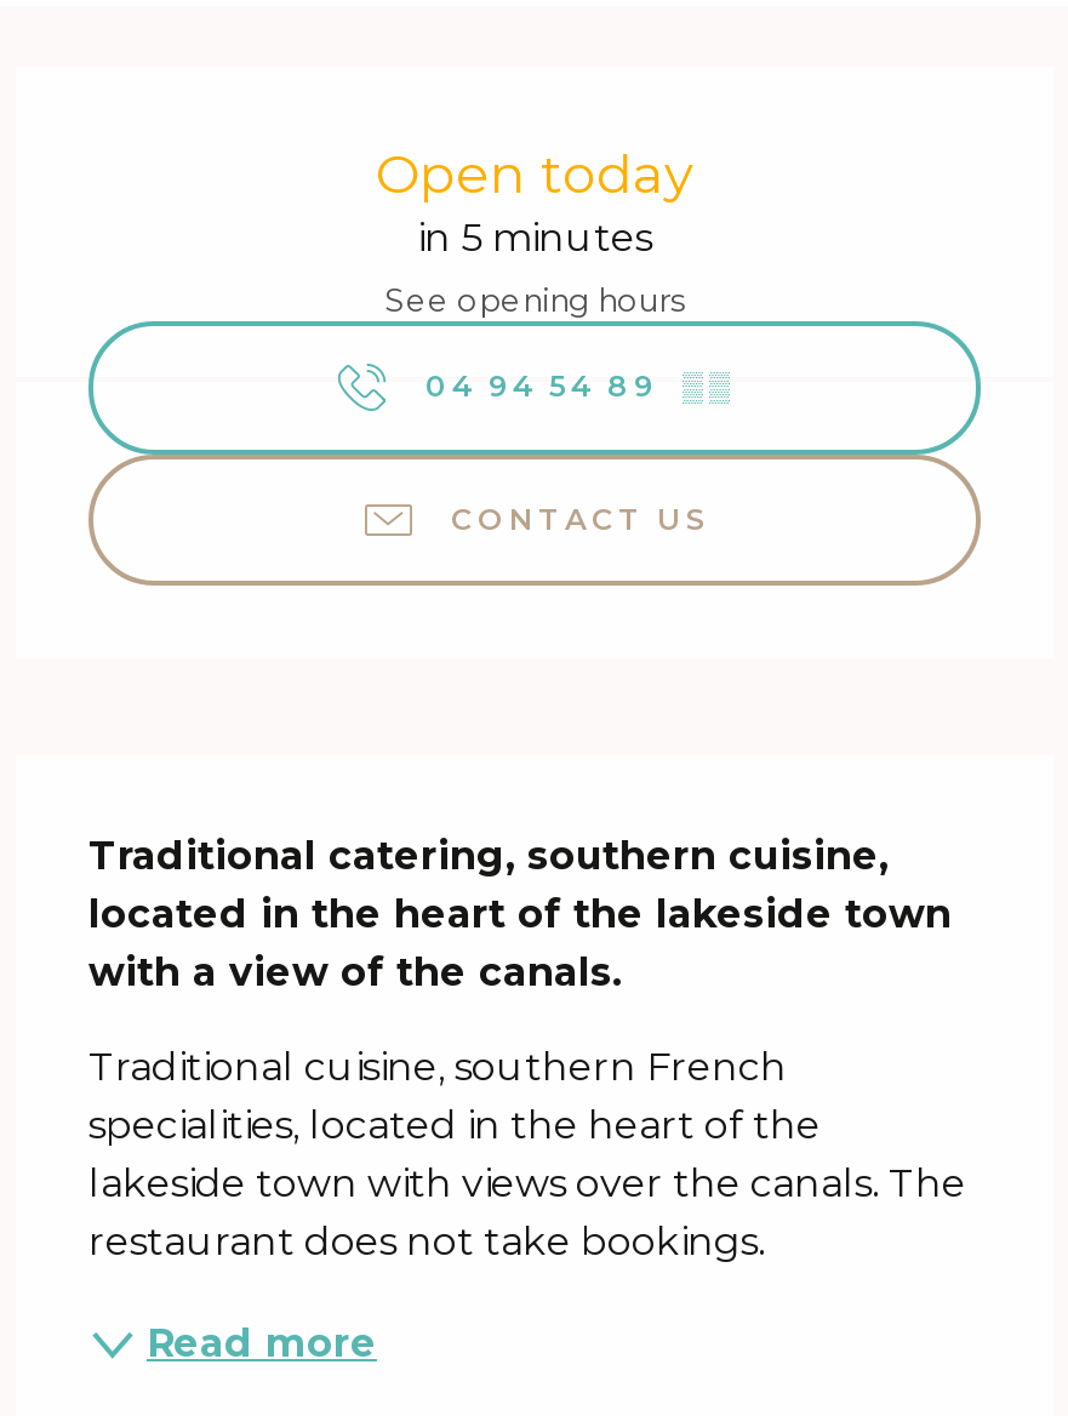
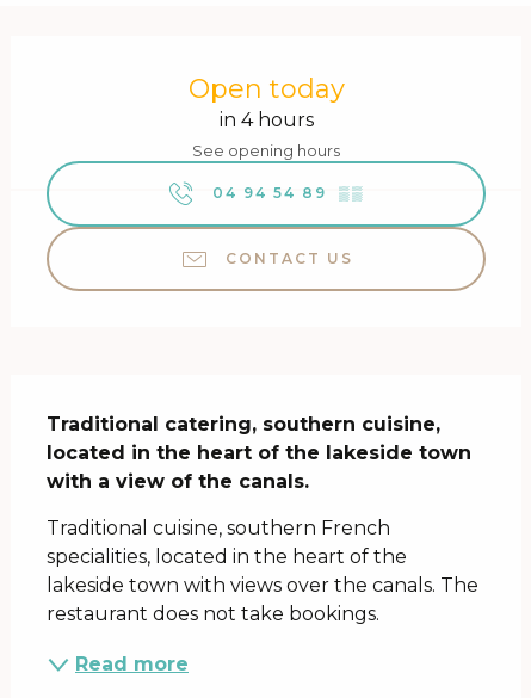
- in 5 minutes
+ in 4 hours
